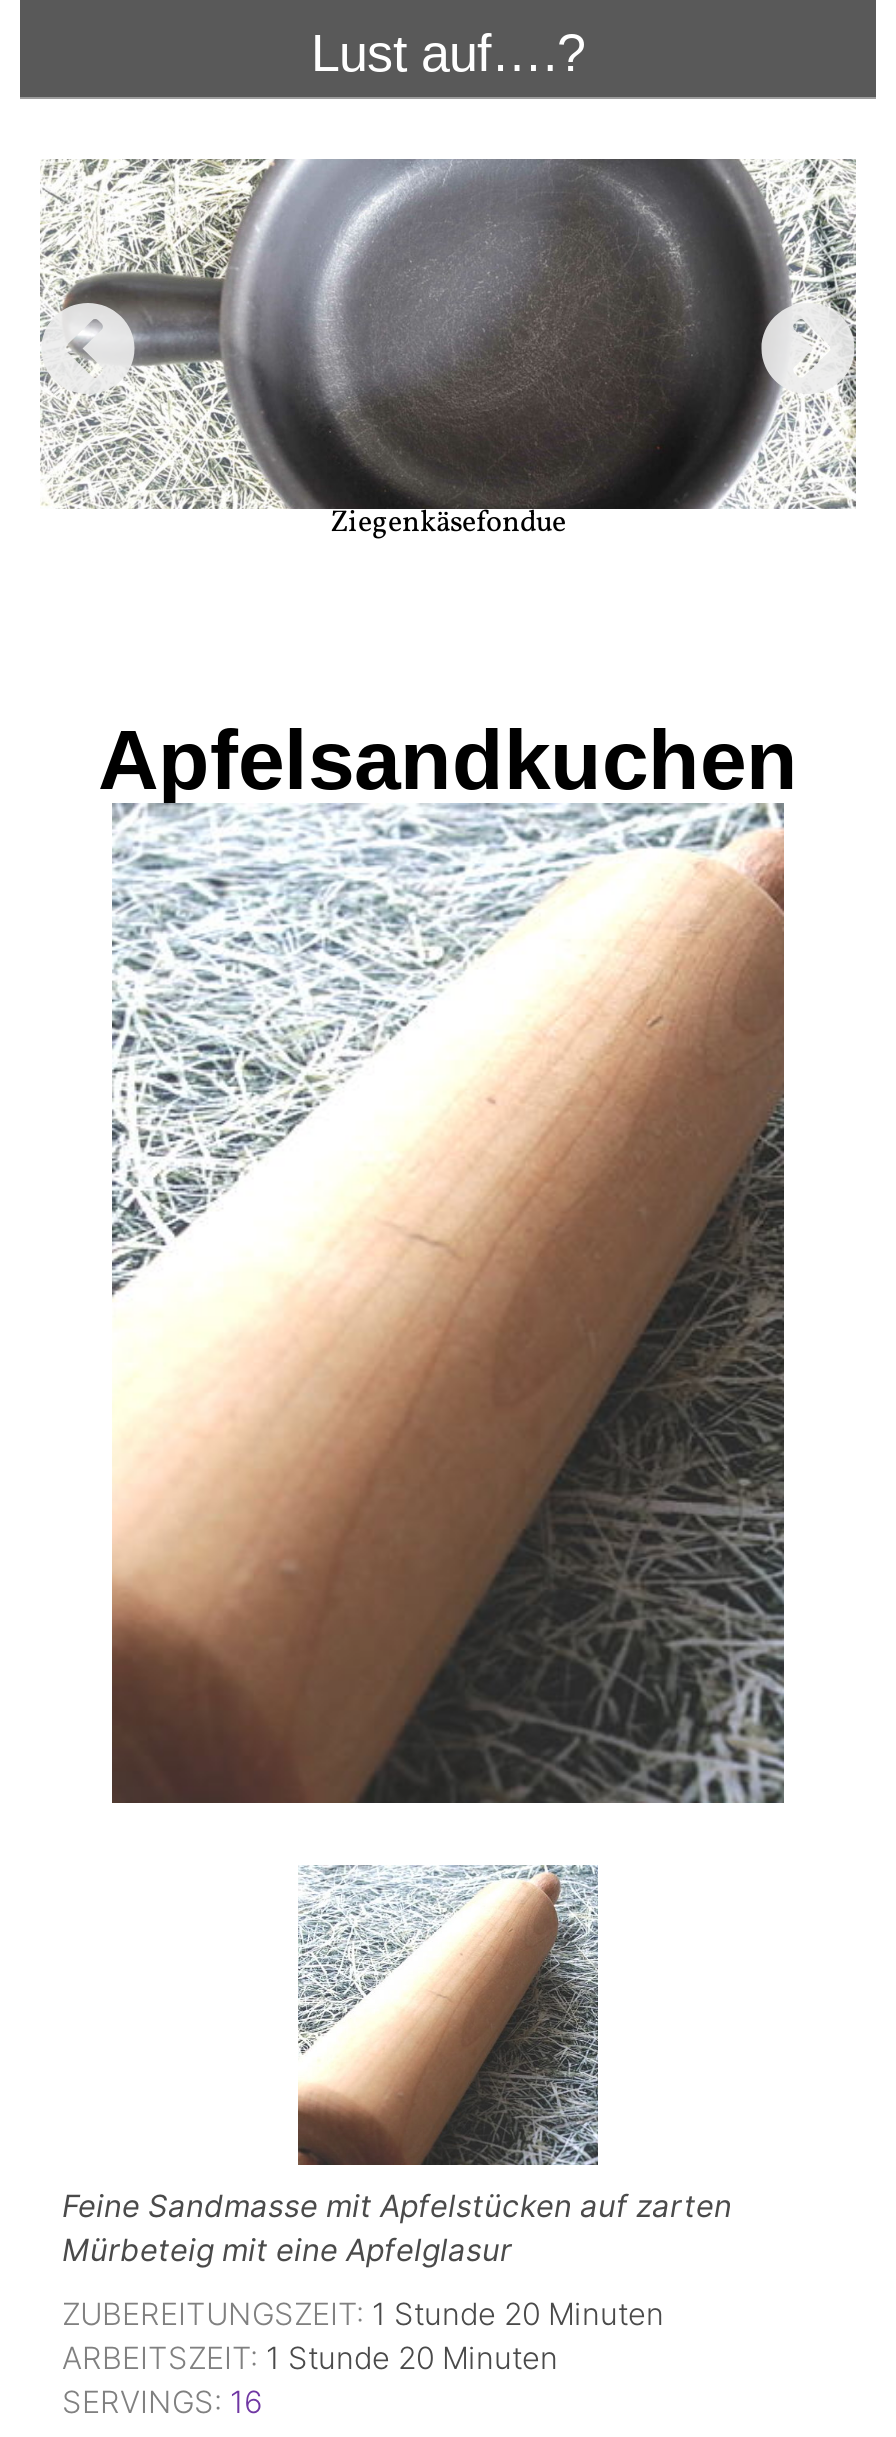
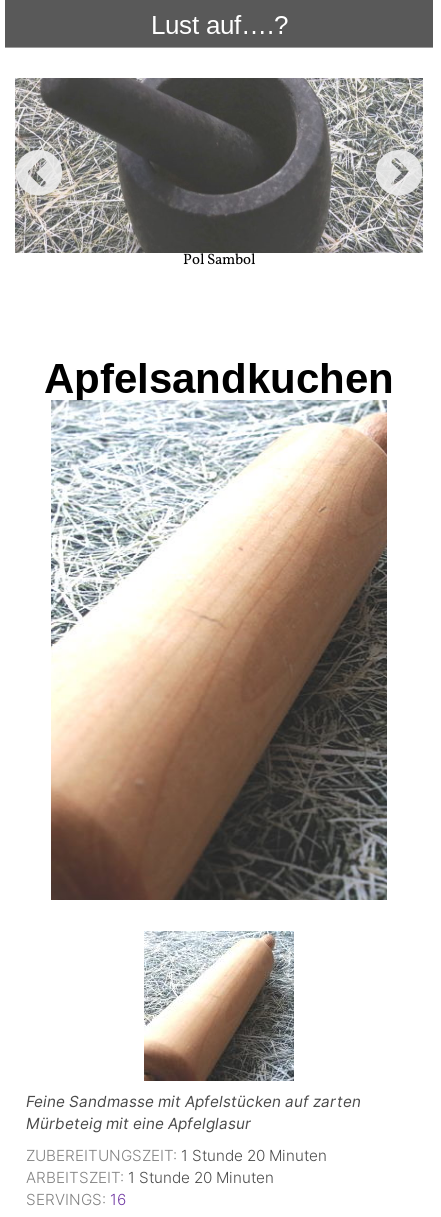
- [image]
- Ziegenkäsefondue
+ [image]
+ Pol Sambol
